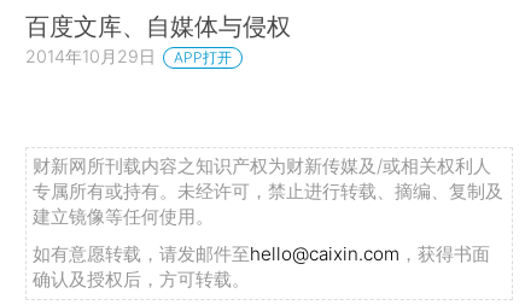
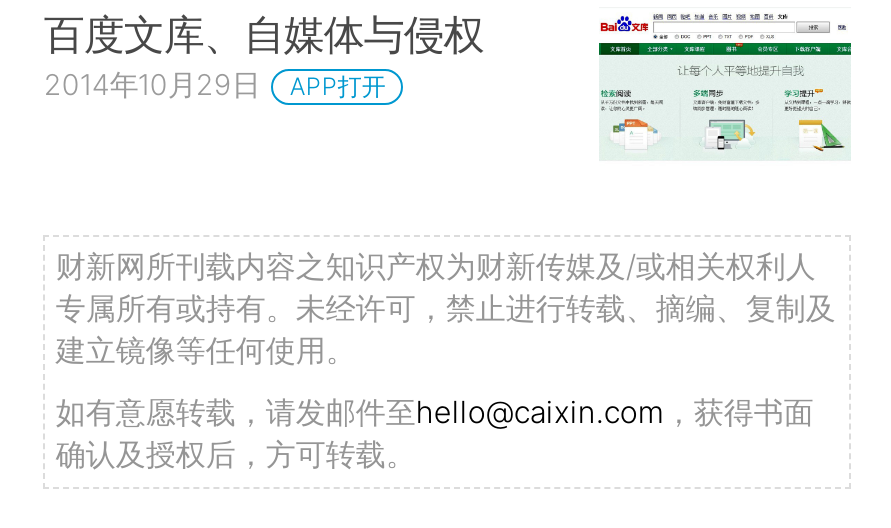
+ [image]
